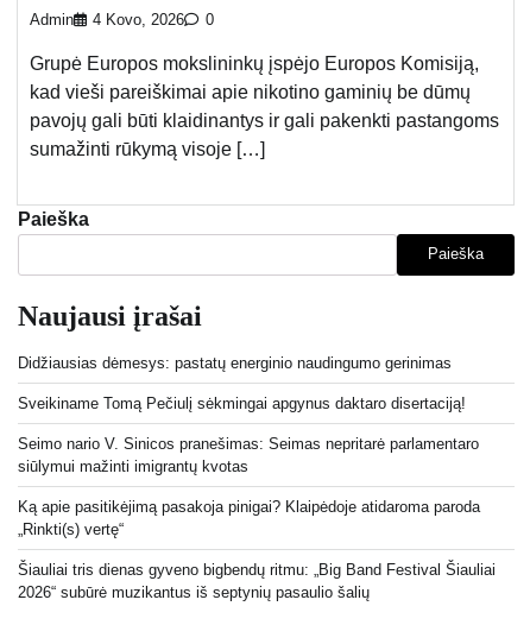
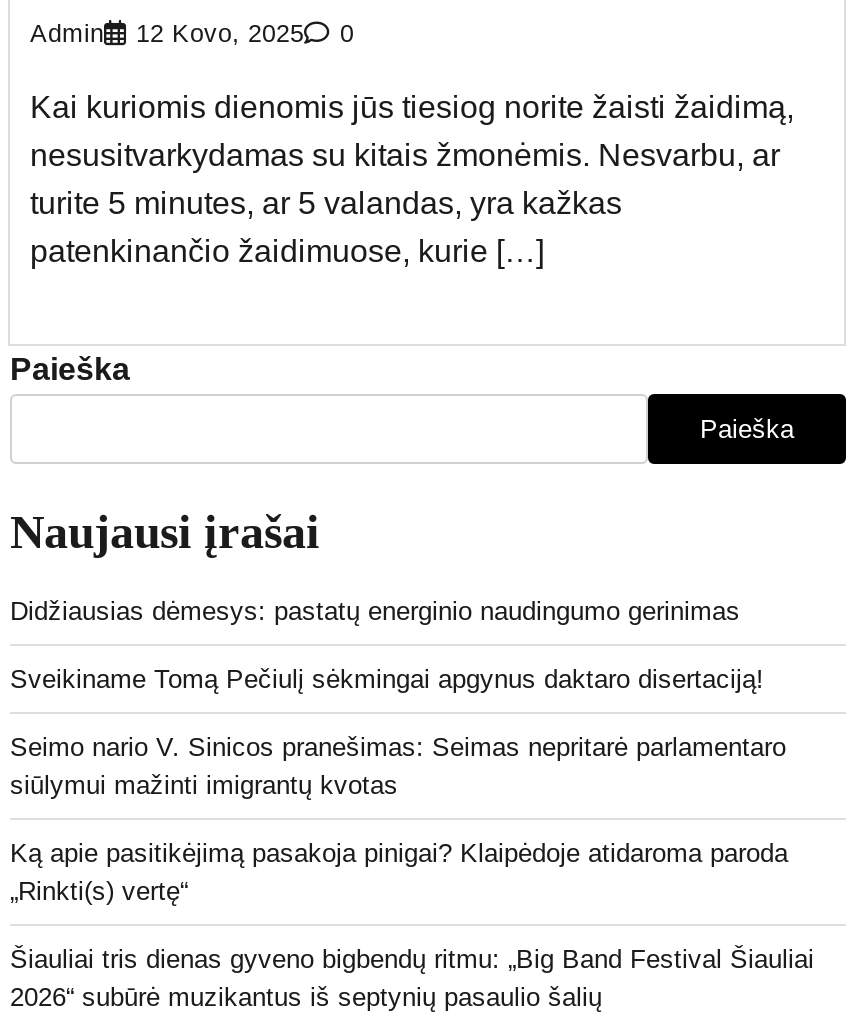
- Admin 4 Kovo, 2026 0
+ Admin 12 Kovo, 2025 0

- Grupė Europos mokslininkų įspėjo Europos Komisiją,
- kad vieši pareiškimai apie nikotino gaminių be dūmų
- pavojų gali būti klaidinantys ir gali pakenkti pastangoms
- sumažinti rūkymą visoje […]
+ Kai kuriomis dienomis jūs tiesiog norite žaisti žaidimą,
+ nesusitvarkydamas su kitais žmonėmis. Nesvarbu, ar
+ turite 5 minutes, ar 5 valandas, yra kažkas
+ patenkinančio žaidimuose, kurie […]
